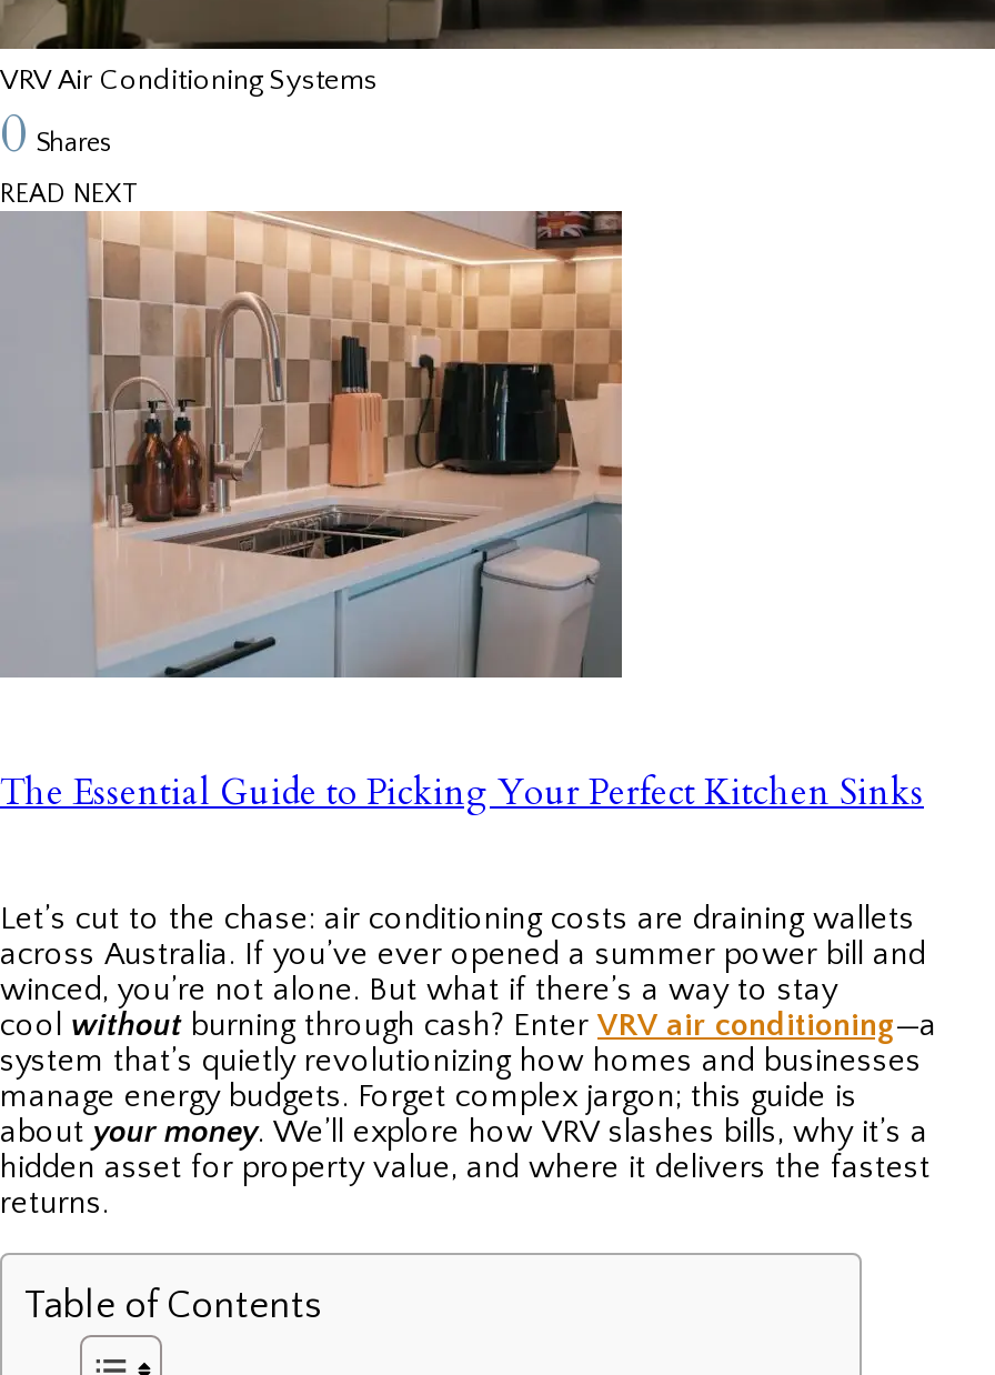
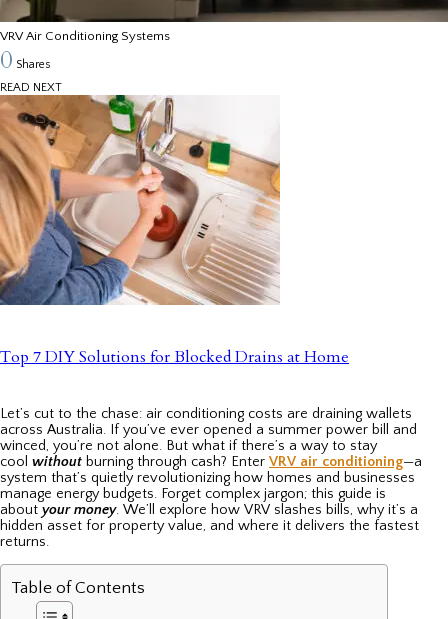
- [image]
+ [image]

- The Essential Guide to Picking Your Perfect Kitchen Sinks
+ Top 7 DIY Solutions for Blocked Drains at Home
